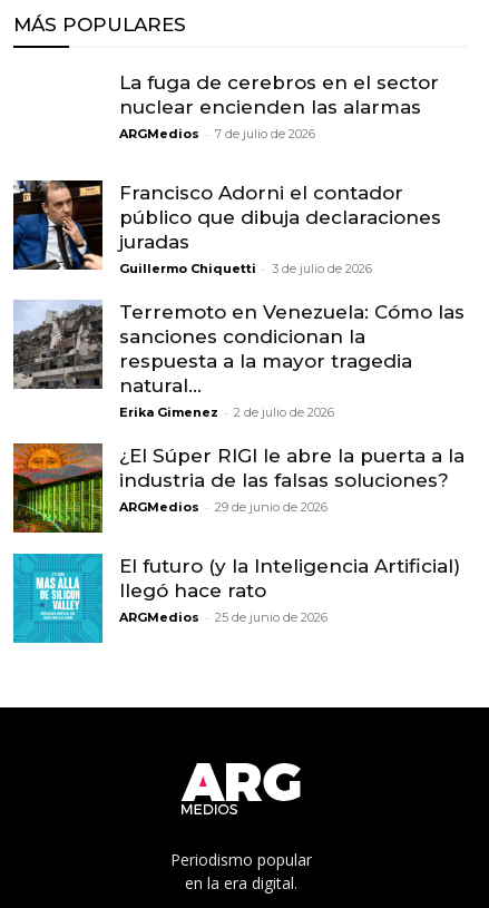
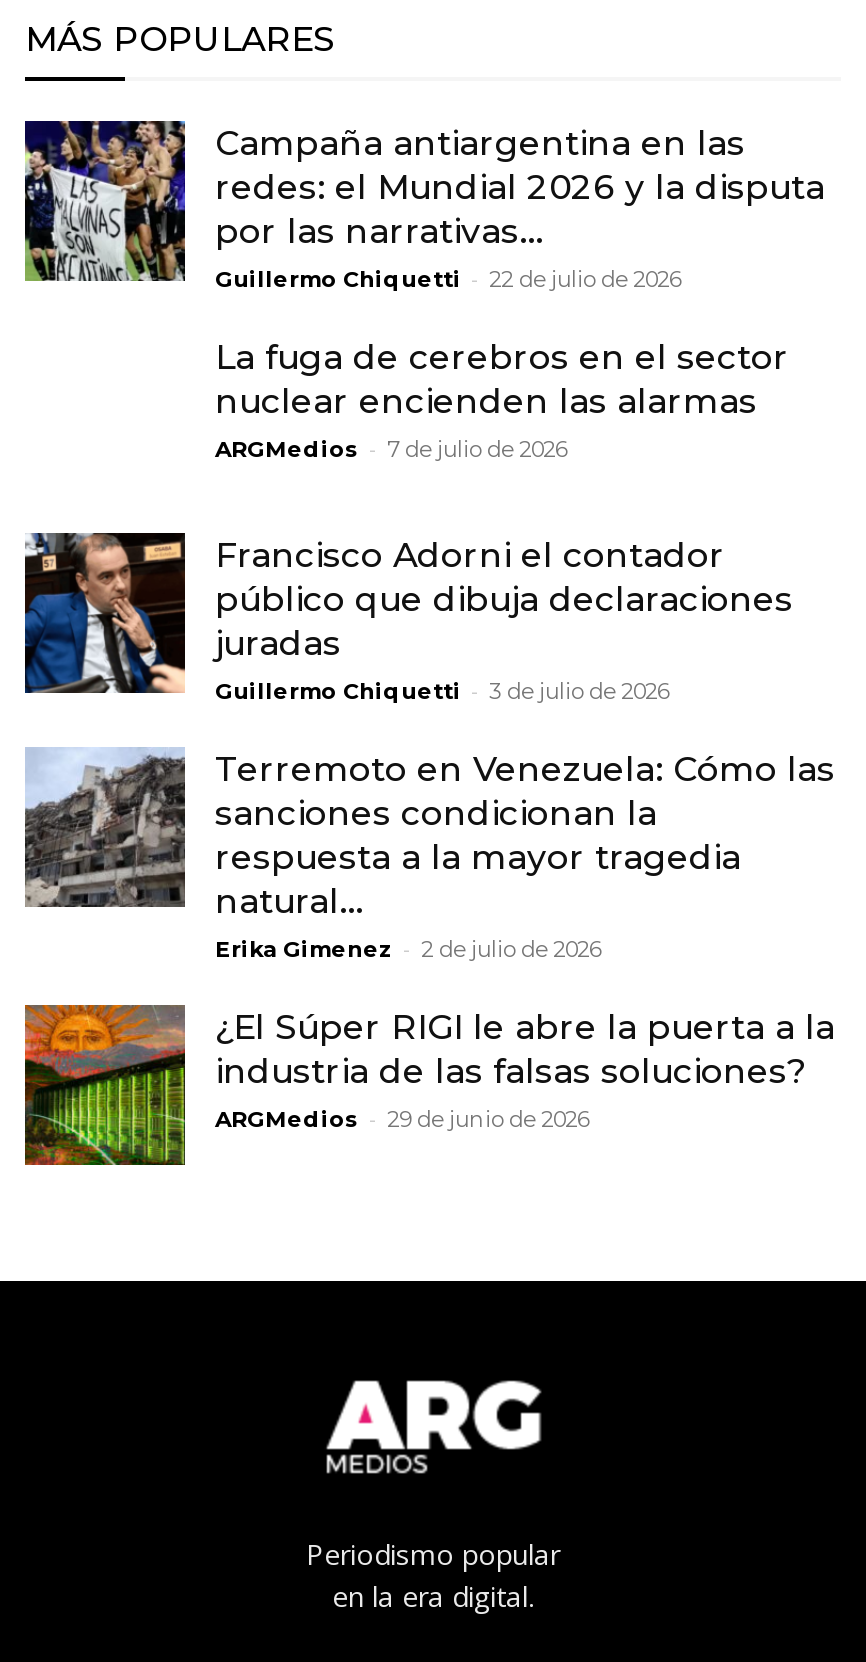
+ [image]
+ Campaña antiargentina en las
+ redes: el Mundial 2026 y la disputa
+ por las narrativas...
+ Guillermo Chiquetti - 22 de julio de 2026

moved down: [image] | La fuga de cerebros en el sector | nuclear encienden las alarmas | ... | industria de las falsas soluciones? | ARGMedios - 29 de junio de 2026

- [image]
- El futuro (y la Inteligencia Artificial)
- llegó hace rato
- ARGMedios - 25 de junio de 2026
